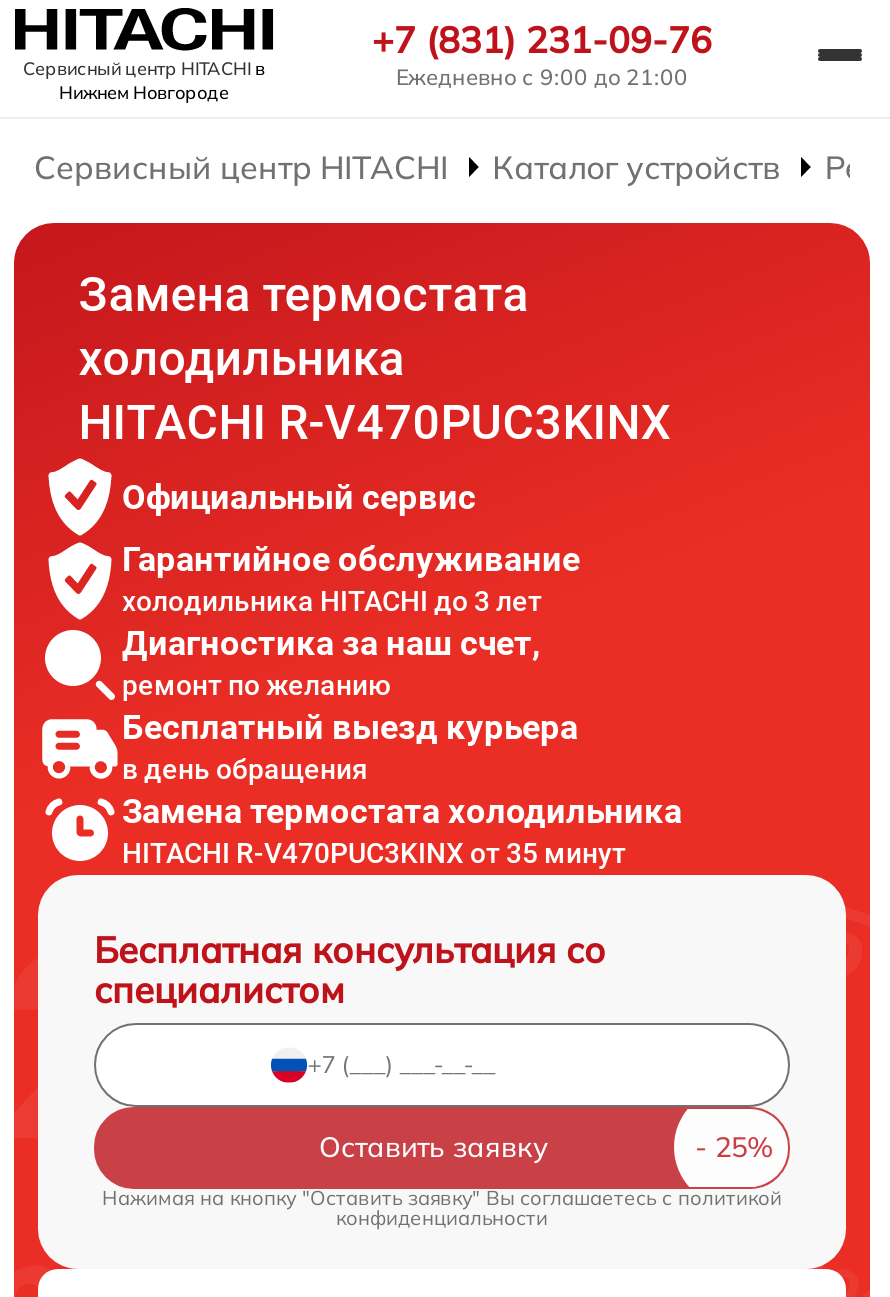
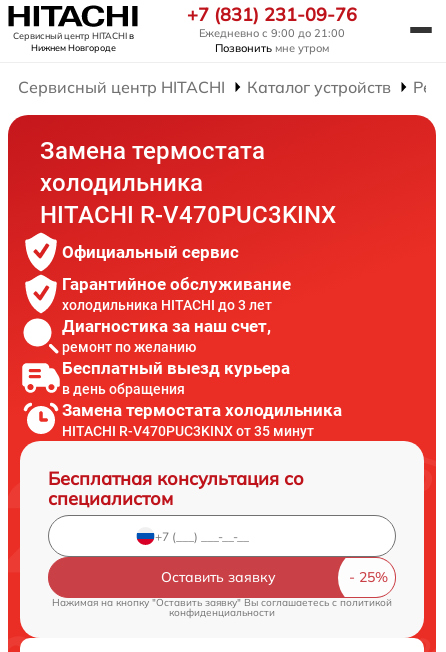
+ Позвонить мне утром
